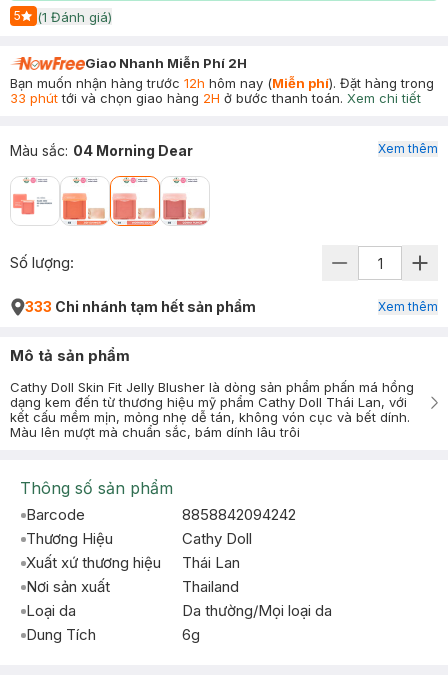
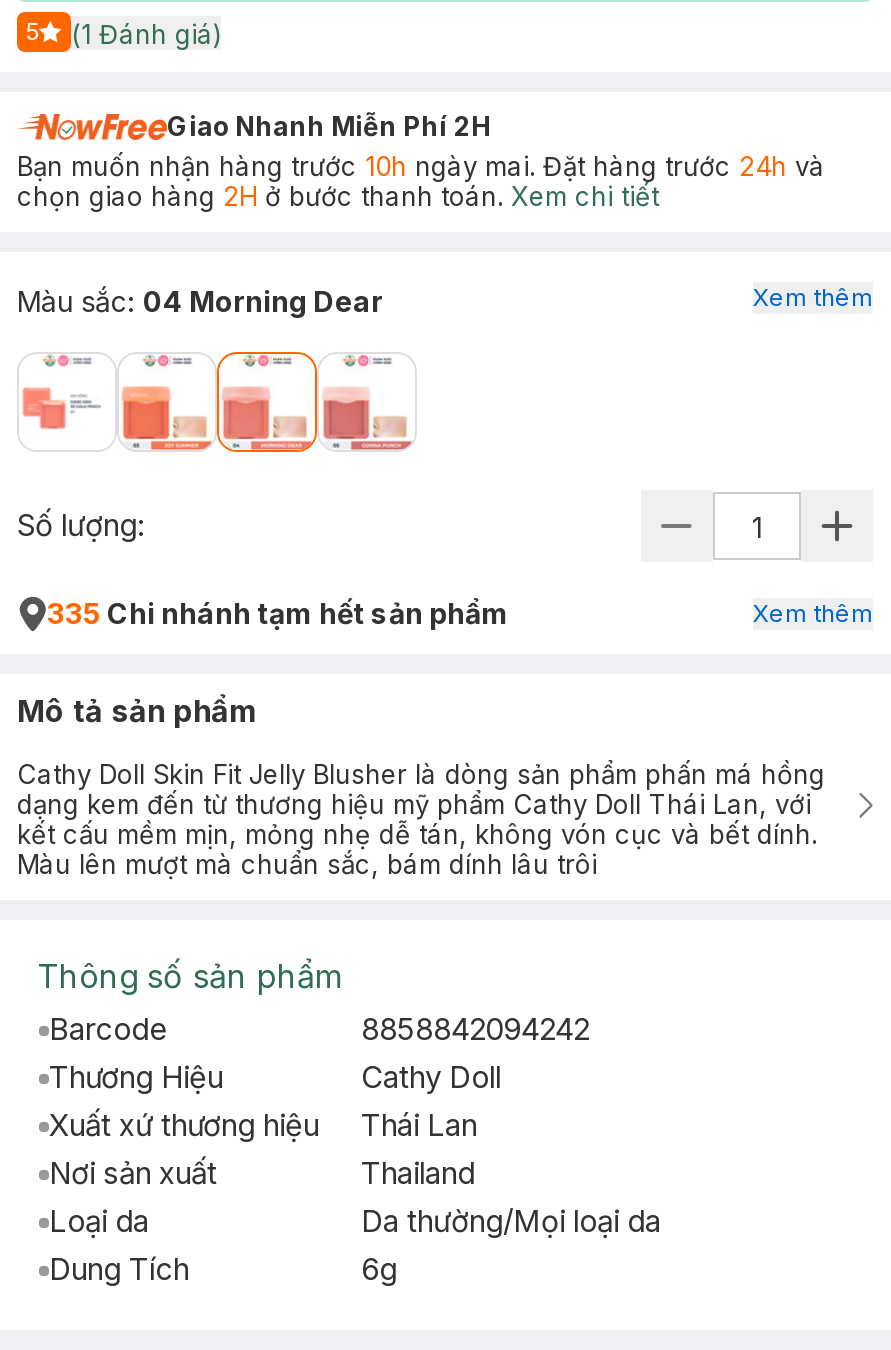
- Bạn muốn nhận hàng trước 12h hôm nay (Miễn phí). Đặt hàng trong
- 33 phút tới và chọn giao hàng 2H ở bước thanh toán. Xem chi tiết
+ Bạn muốn nhận hàng trước 10h ngày mai. Đặt hàng trước 24h và
+ chọn giao hàng 2H ở bước thanh toán. Xem chi tiết

- 333 Chi nhánh tạm hết sản phẩm
+ 335 Chi nhánh tạm hết sản phẩm
